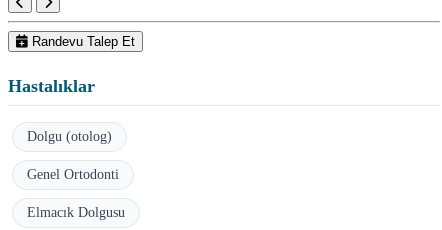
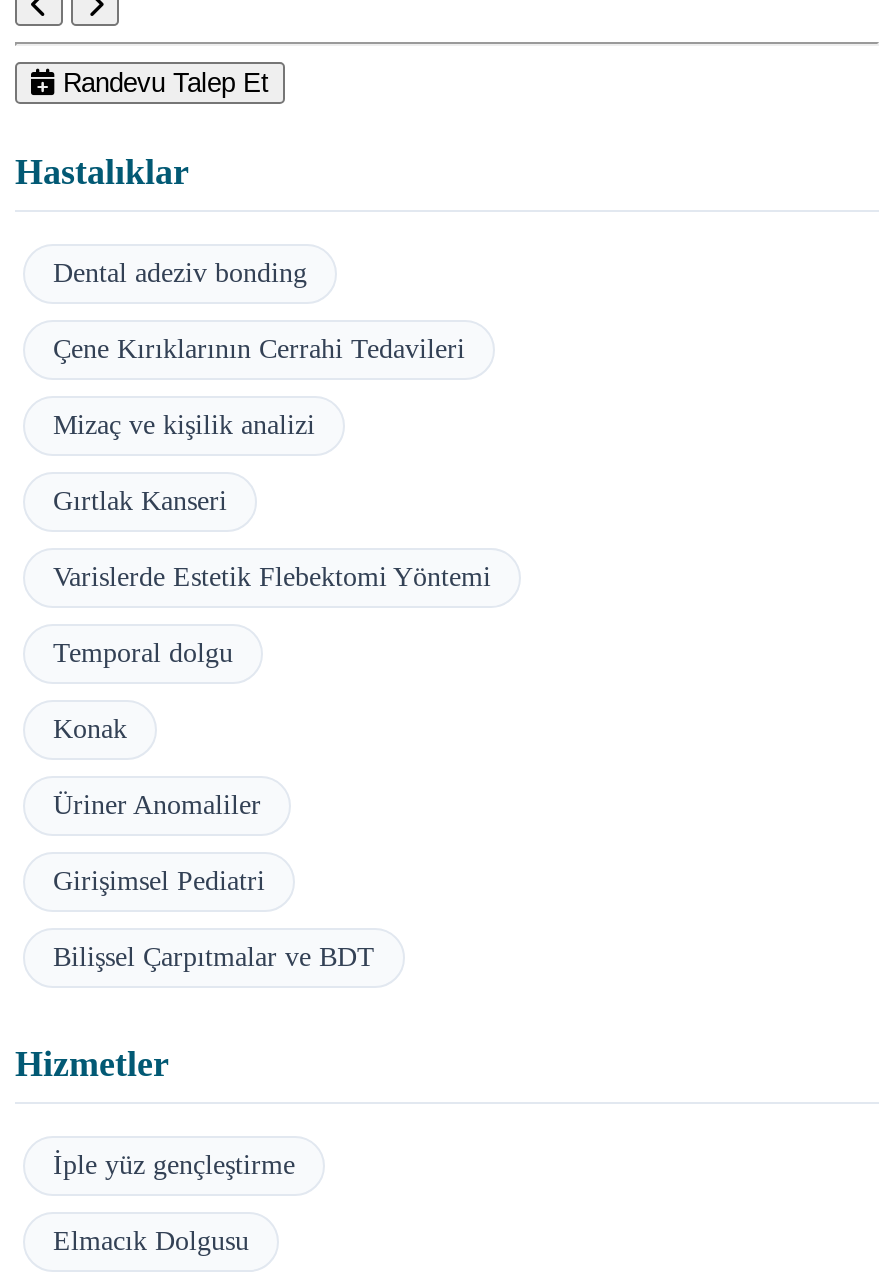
- Dolgu (otolog)
- Genel Ortodonti
+ Dental adeziv bonding
+ Çene Kırıklarının Cerrahi Tedavileri
+ Mizaç ve kişilik analizi
+ Gırtlak Kanseri
+ Varislerde Estetik Flebektomi Yöntemi
+ Temporal dolgu
+ Konak
+ Üriner Anomaliler
+ Girişimsel Pediatri
+ Bilişsel Çarpıtmalar ve BDT
+ Hizmetler
+ İple yüz gençleştirme
